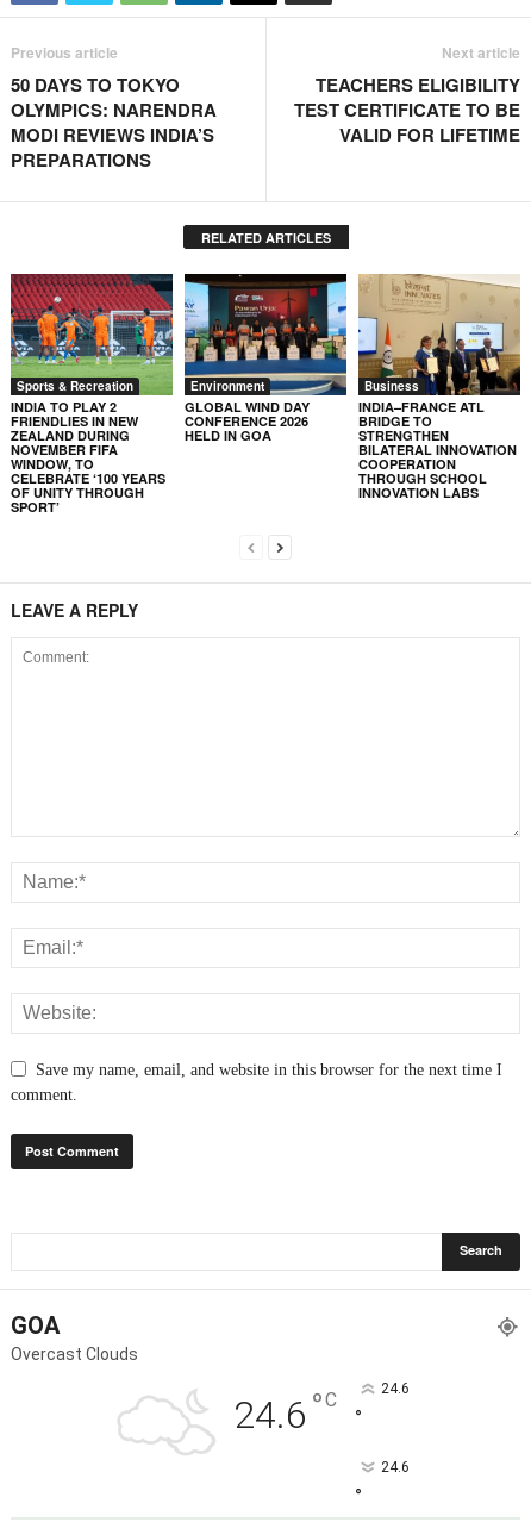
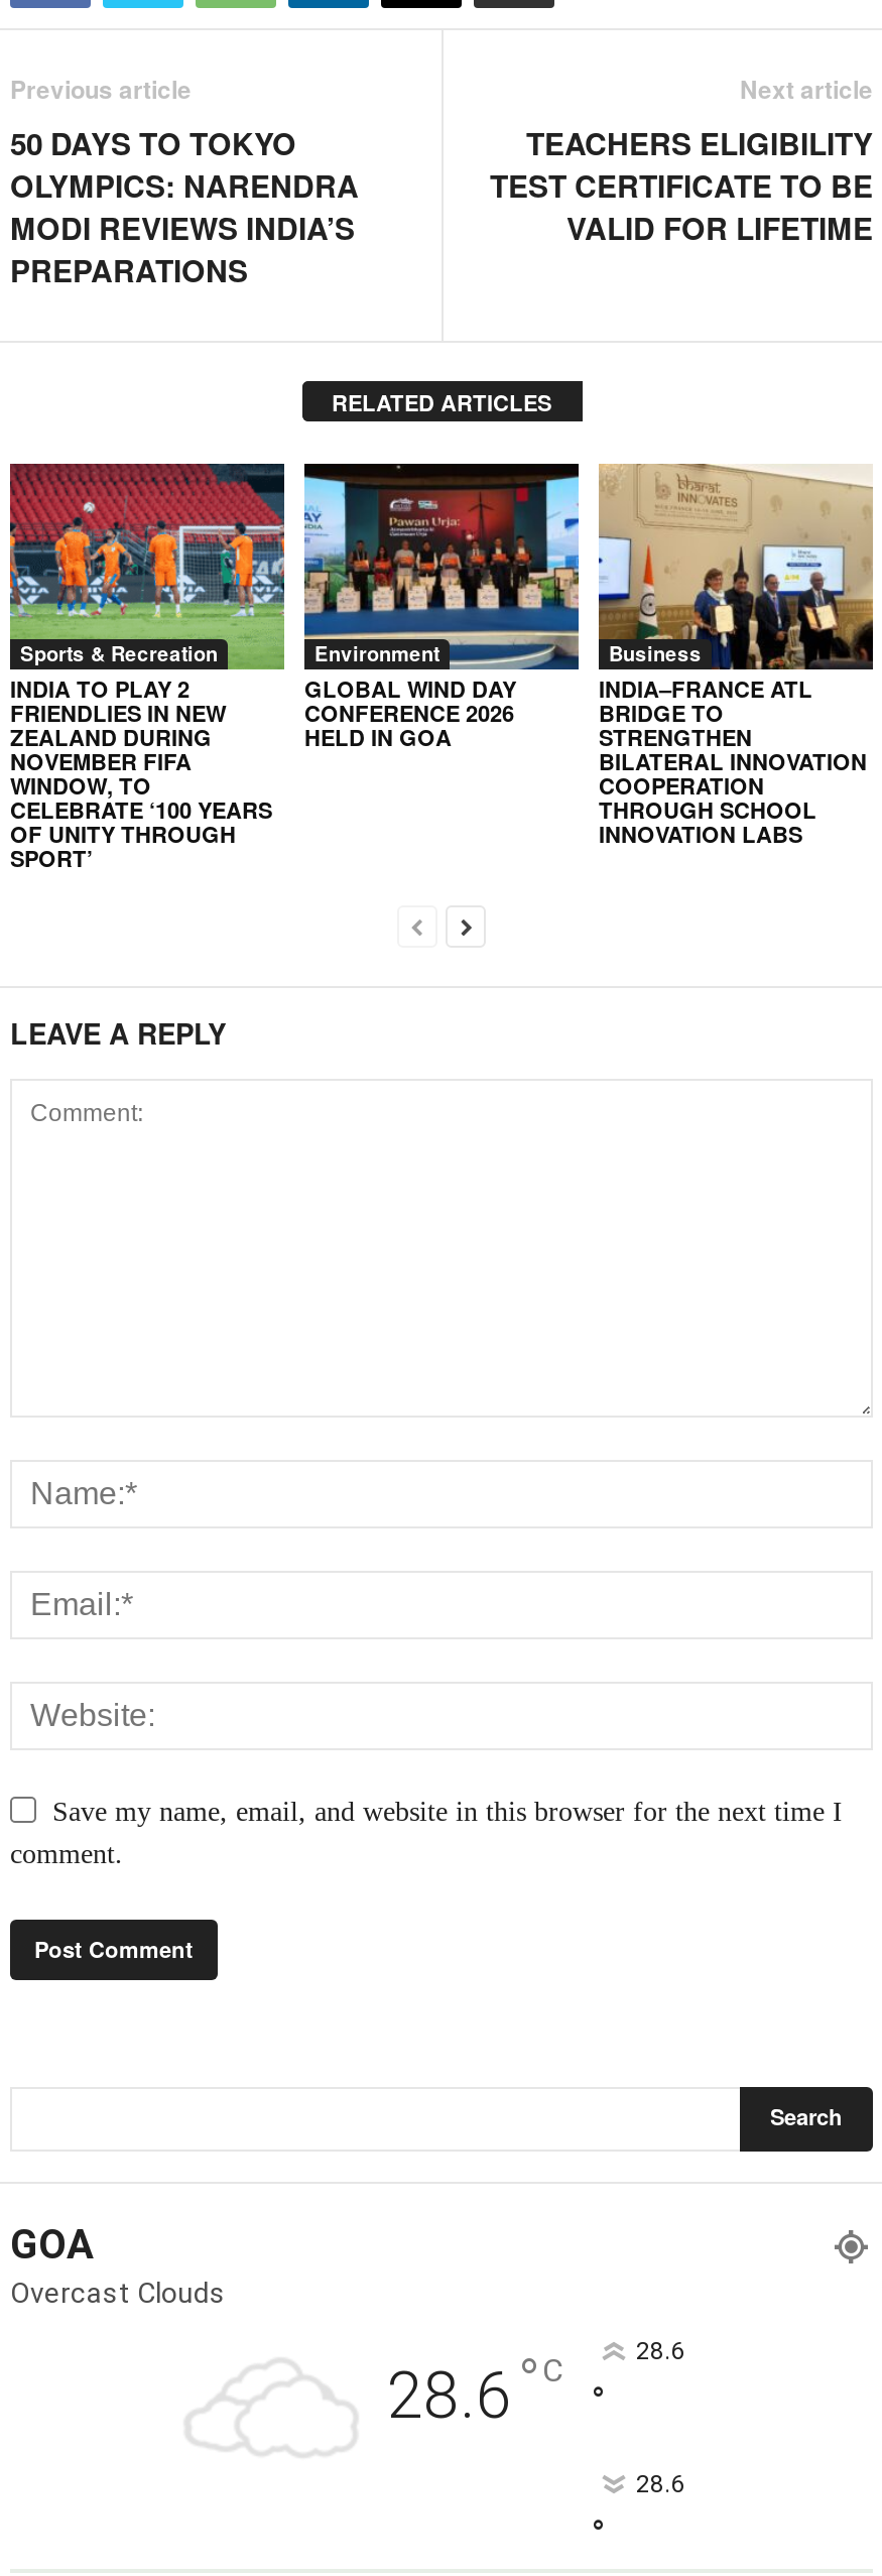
- 24.6 °C
+ 28.6 °C

- 24.6
+ 28.6

- 24.6
+ 28.6
